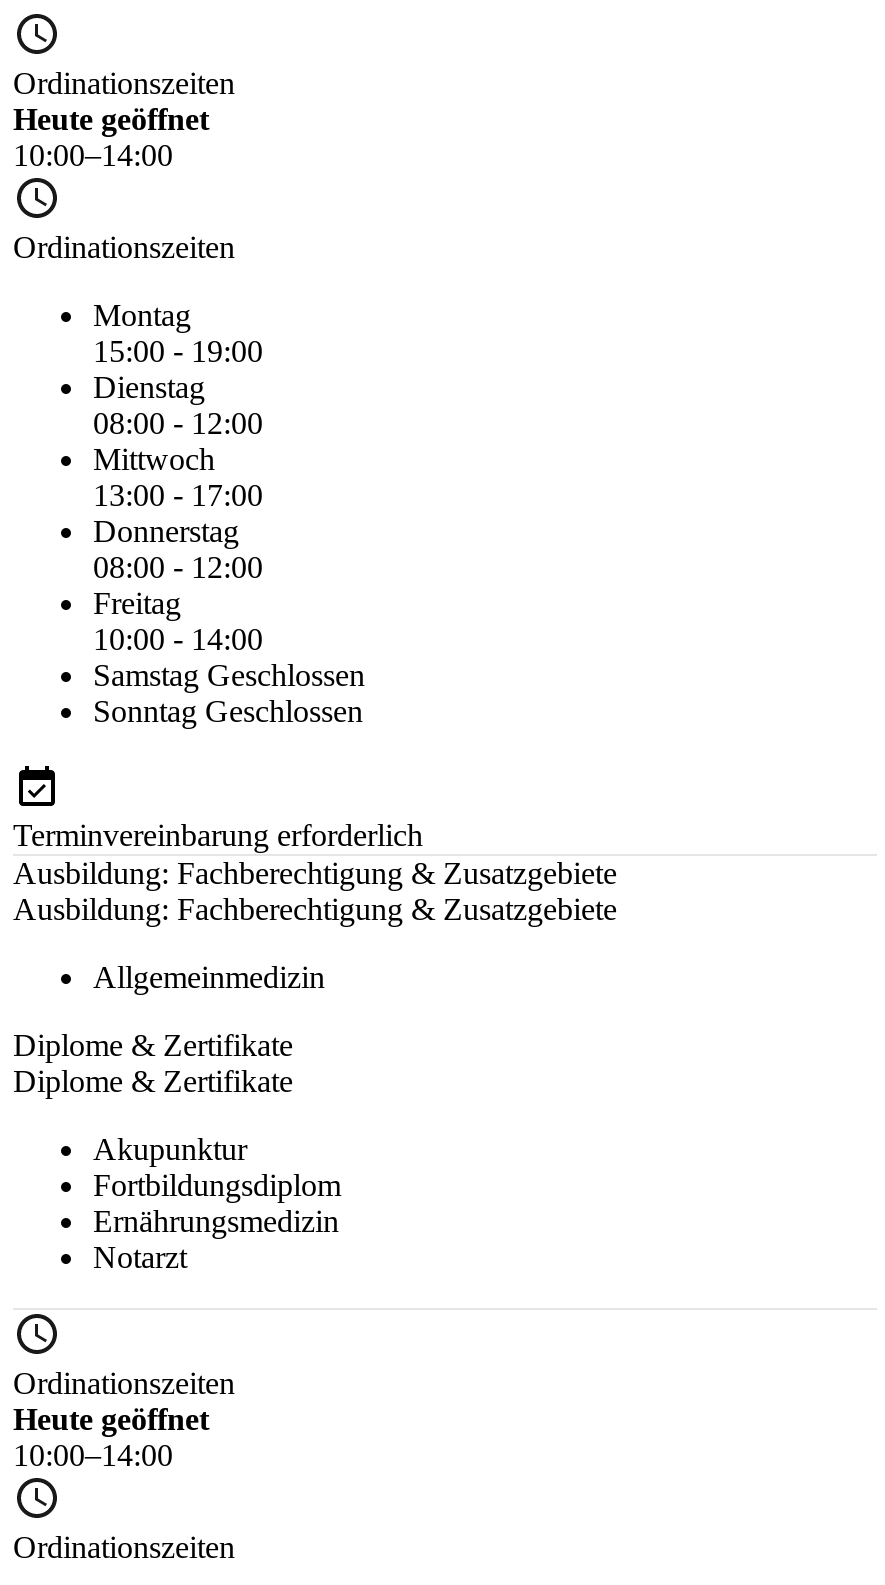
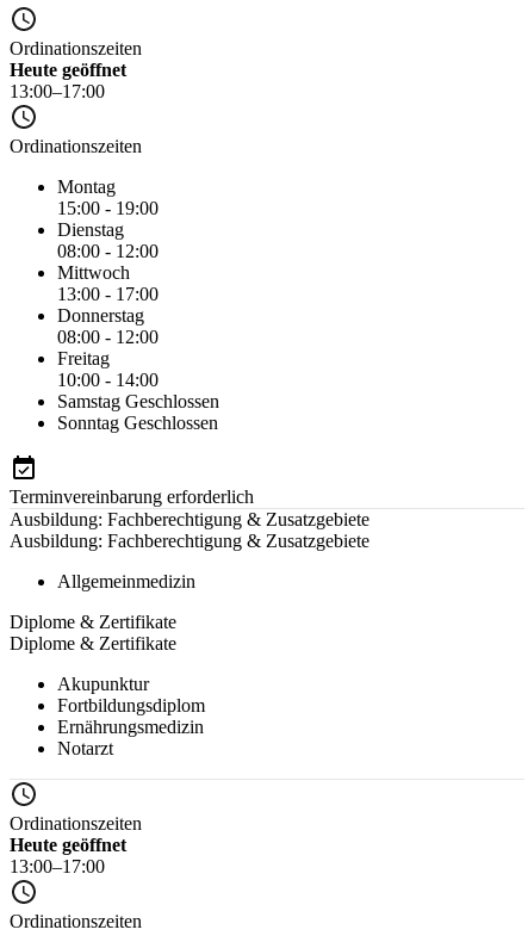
- 10:00–14:00
+ 13:00–17:00

- 10:00–14:00
+ 13:00–17:00
